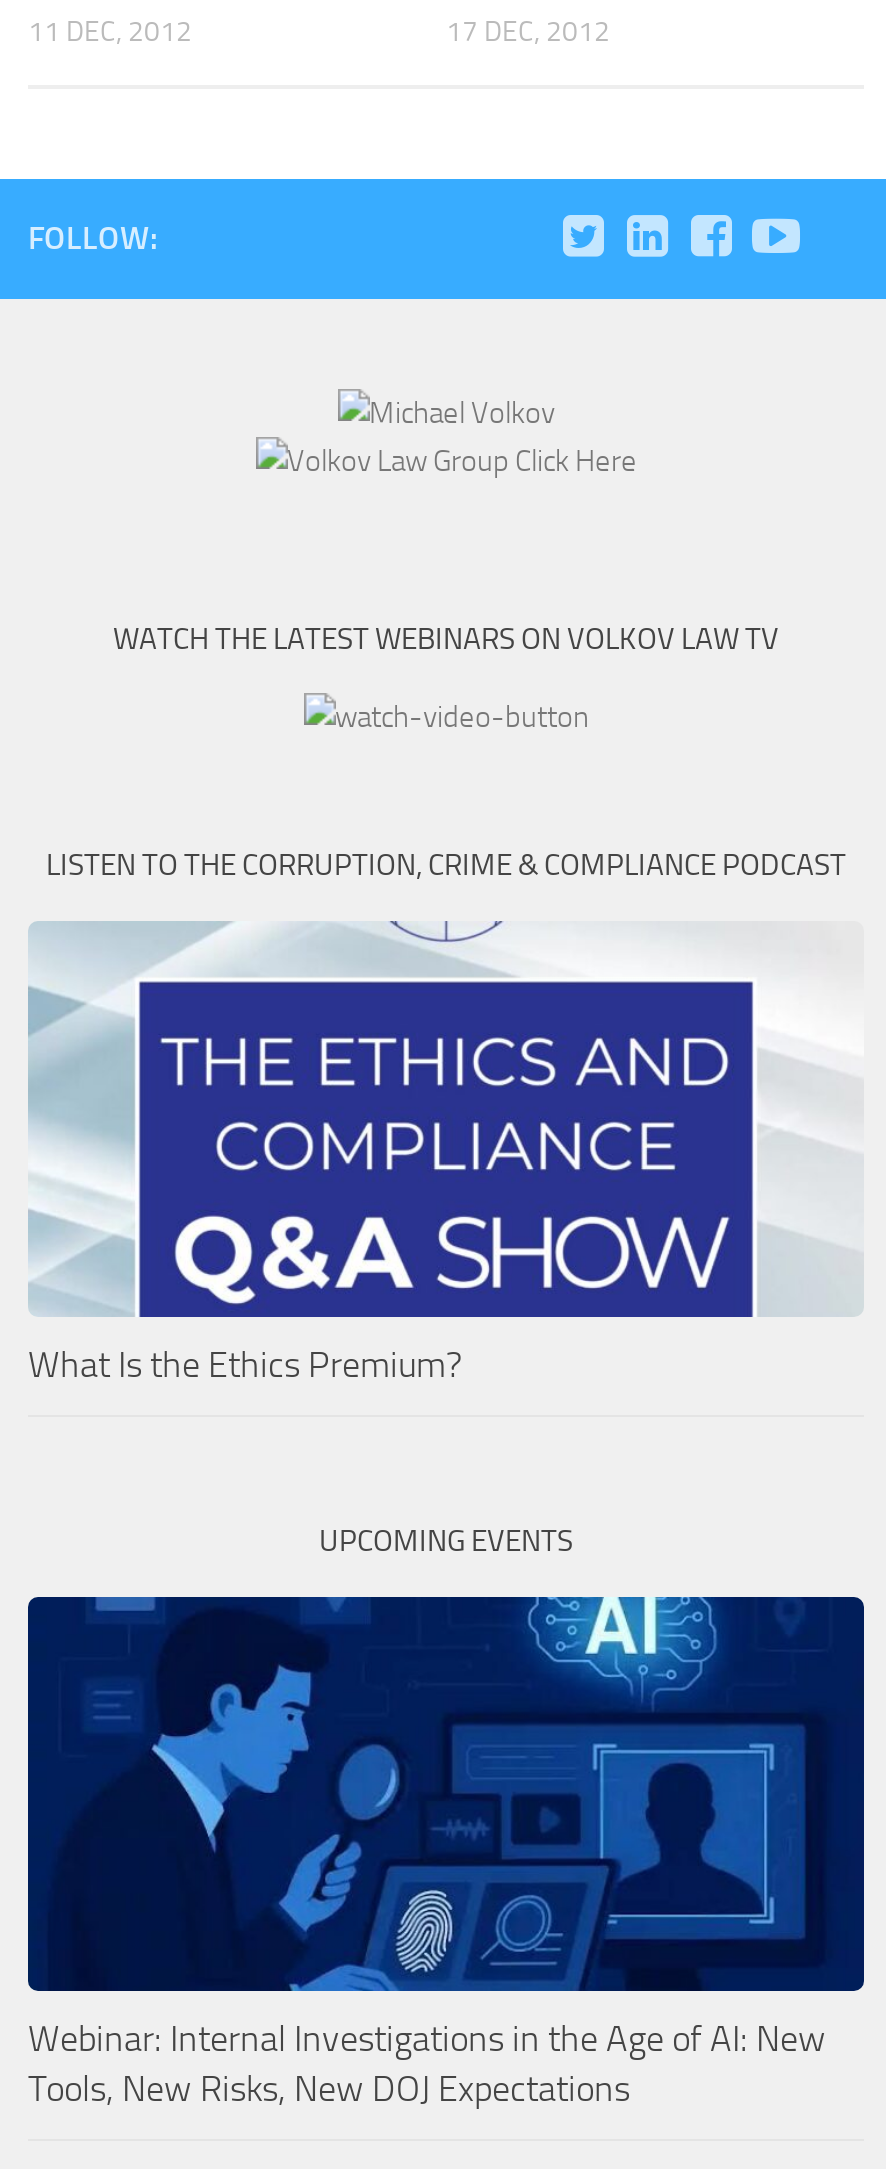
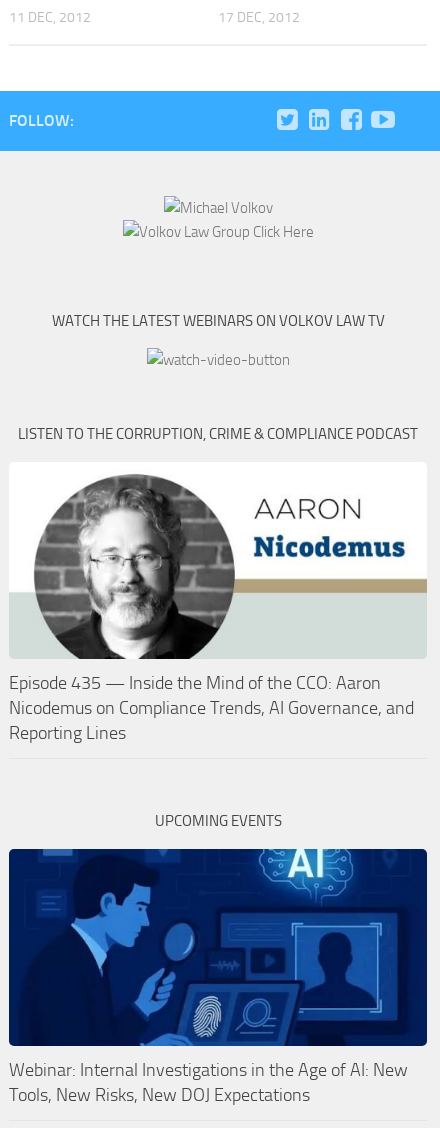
- [image]
+ [image]

- What Is the Ethics Premium?
+ Episode 435 — Inside the Mind of the CCO: Aaron
+ Nicodemus on Compliance Trends, AI Governance, and
+ Reporting Lines
